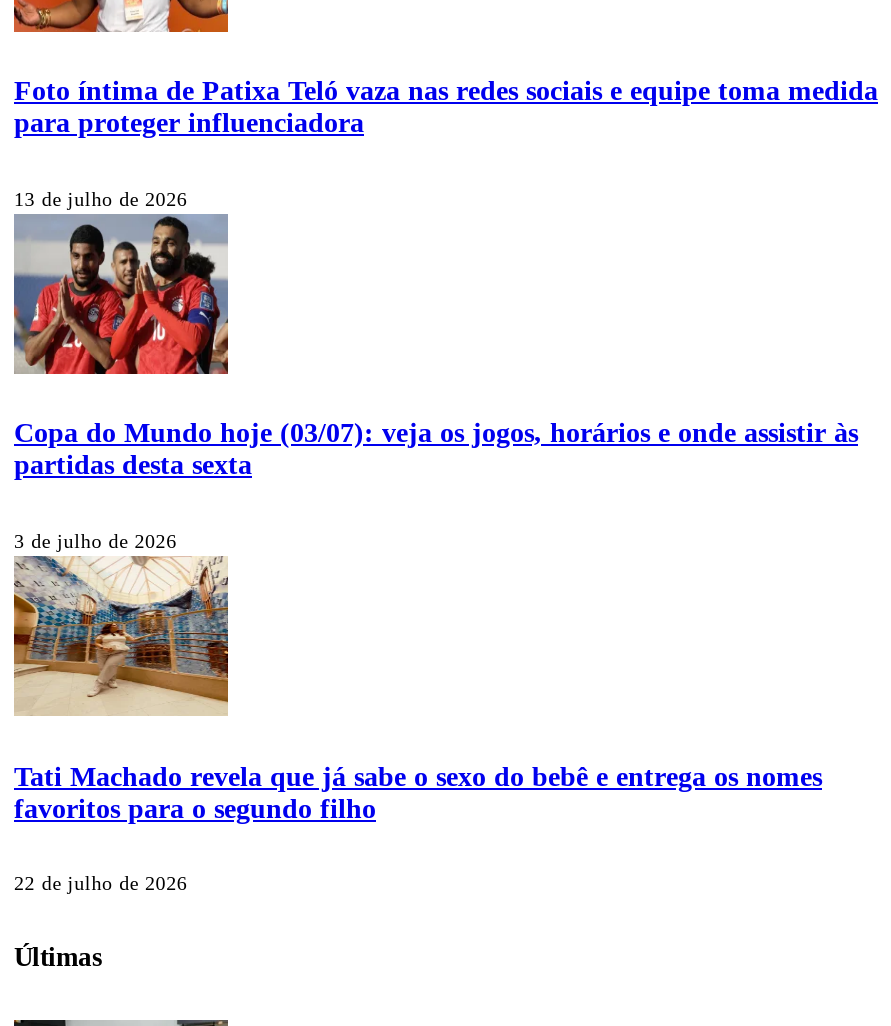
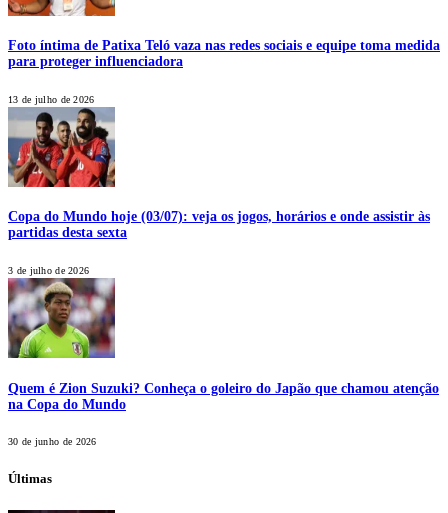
- [image]
- Tati Machado revela que já sabe o sexo do bebê e entrega os nomes
- favoritos para o segundo filho
+ [image]
+ Quem é Zion Suzuki? Conheça o goleiro do Japão que chamou atenção
+ na Copa do Mundo

- 22 de julho de 2026
+ 30 de junho de 2026
